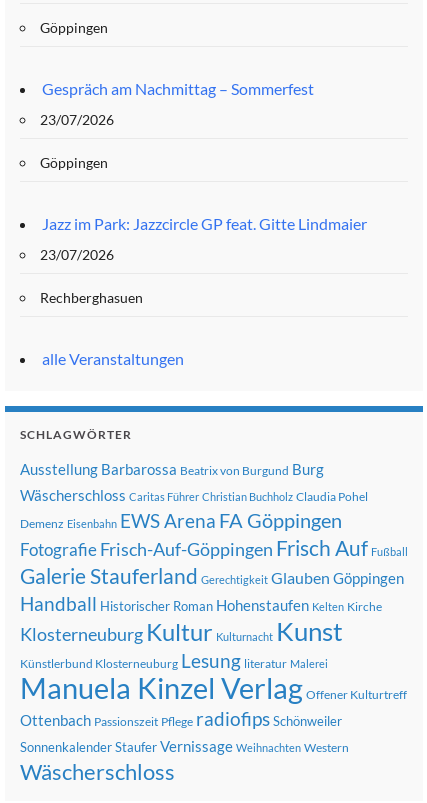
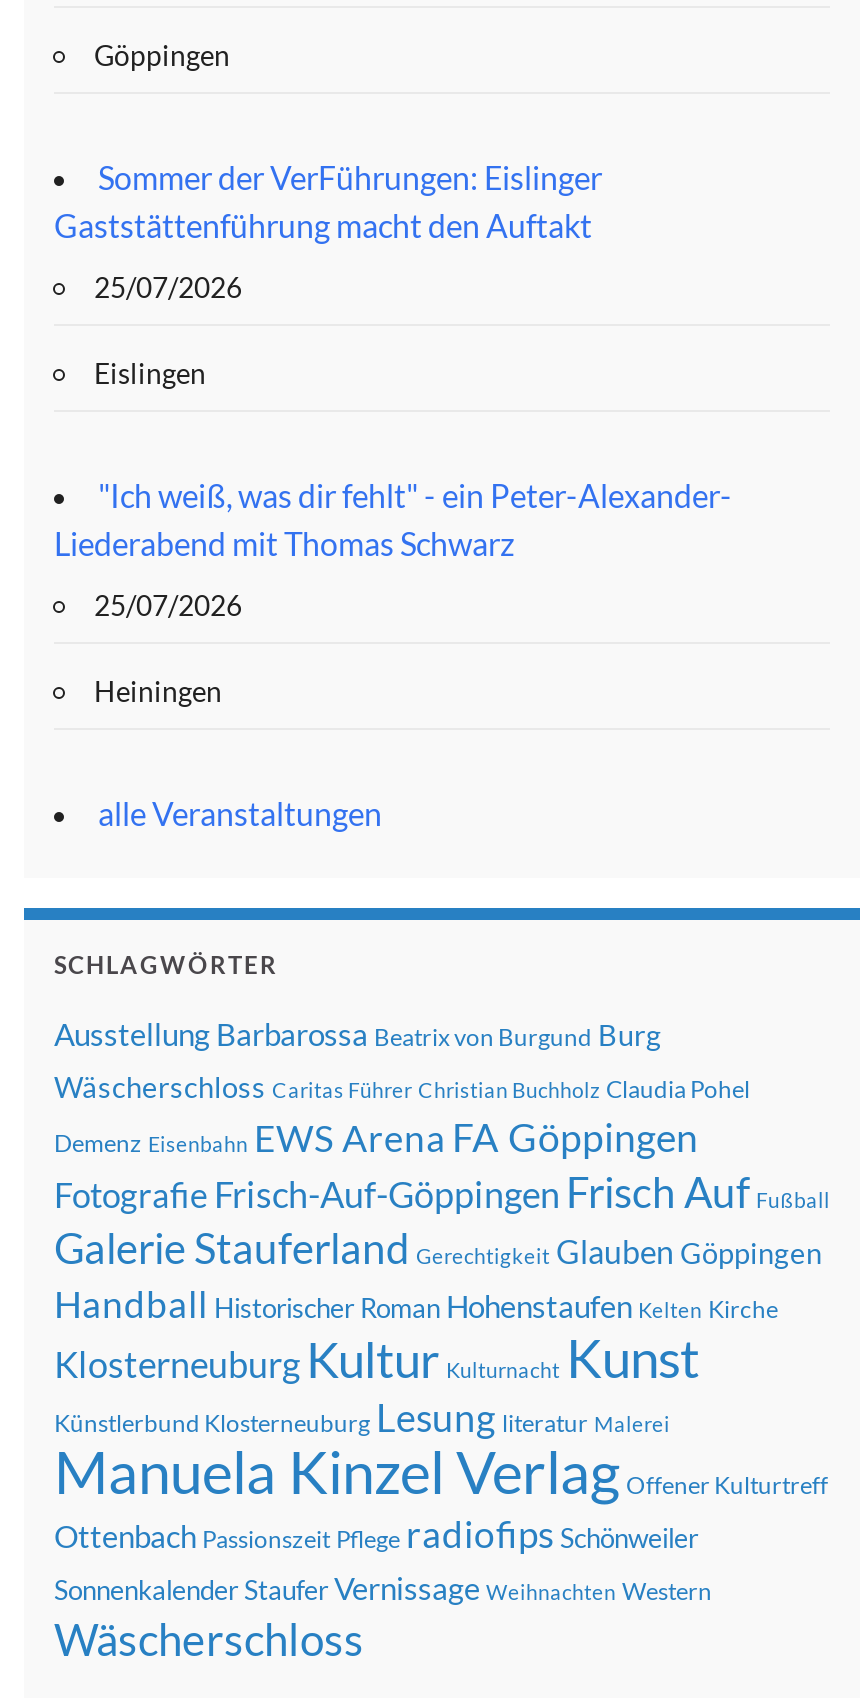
- Gespräch am Nachmittag – Sommerfest
+ Sommer der VerFührungen: Eislinger
+ Gaststättenführung macht den Auftakt

- 23/07/2026
+ 25/07/2026

- Göppingen
+ Eislingen

- Jazz im Park: Jazzcircle GP feat. Gitte Lindmaier
+ "Ich weiß, was dir fehlt" - ein Peter-Alexander-
+ Liederabend mit Thomas Schwarz

- 23/07/2026
+ 25/07/2026

- Rechberghasuen
+ Heiningen
